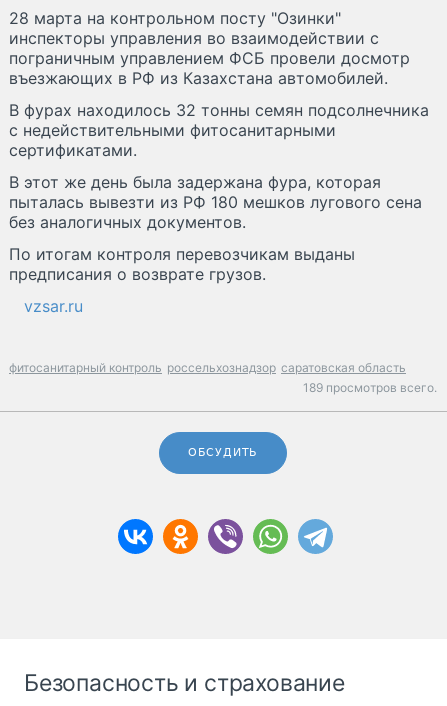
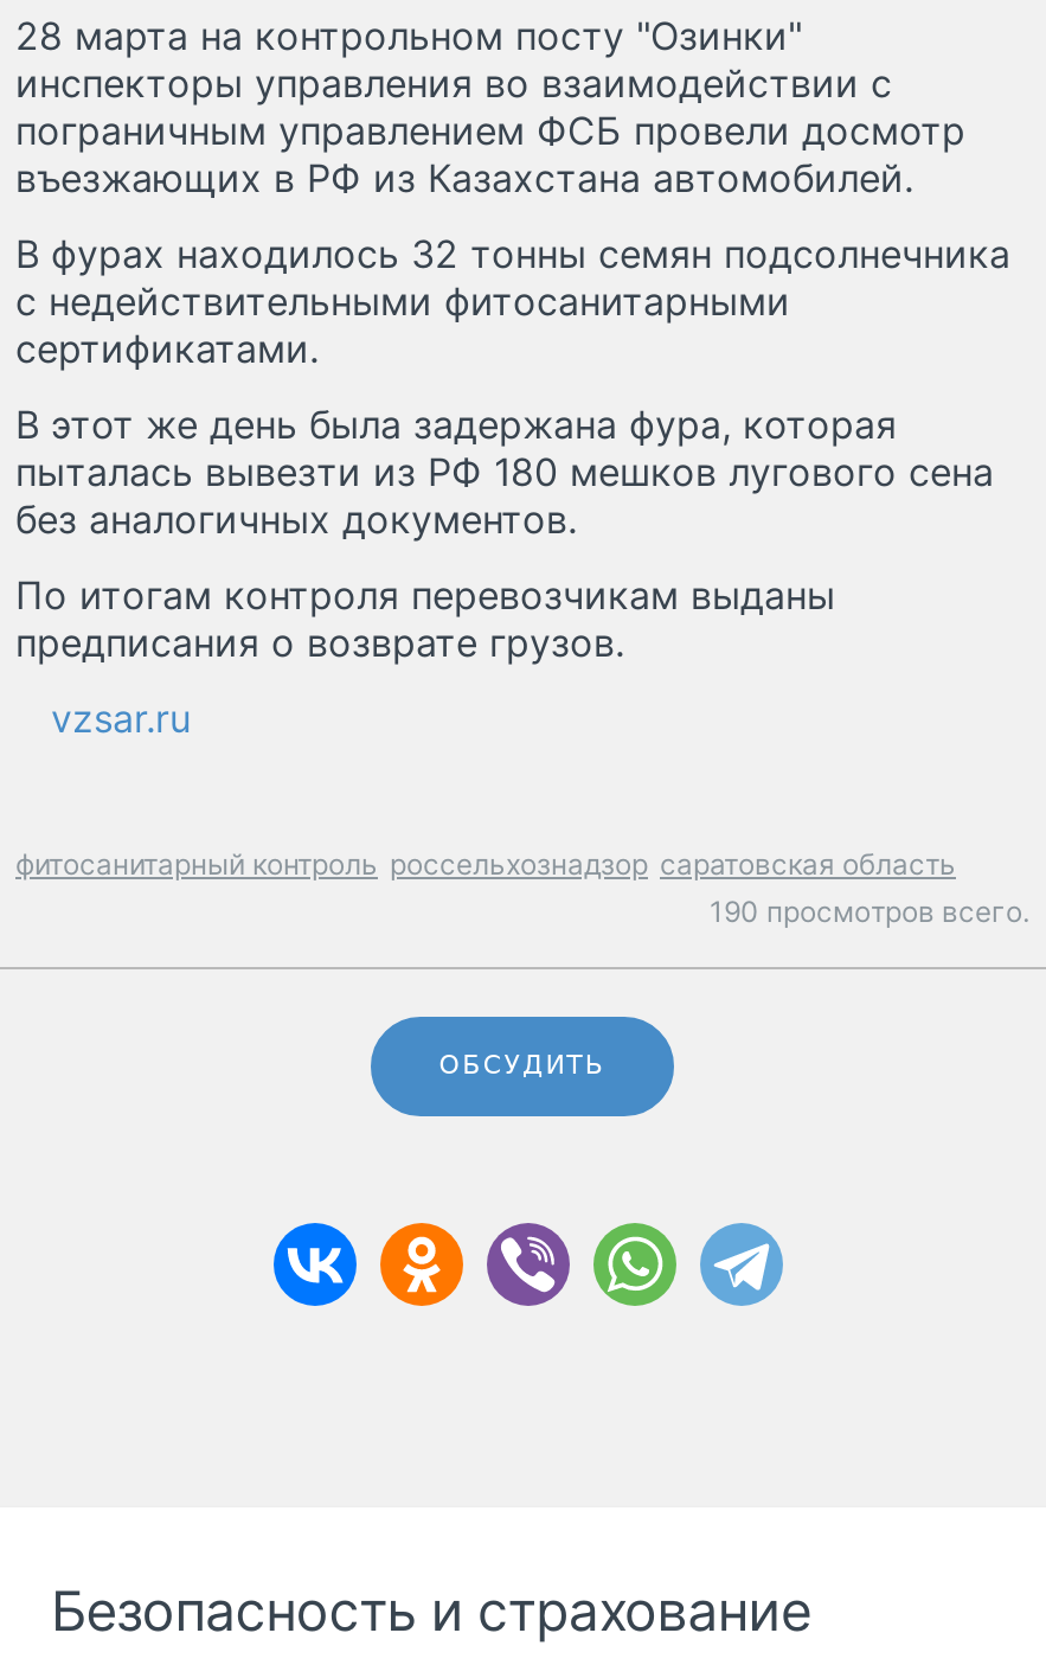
- 189 просмотров всего.
+ 190 просмотров всего.
